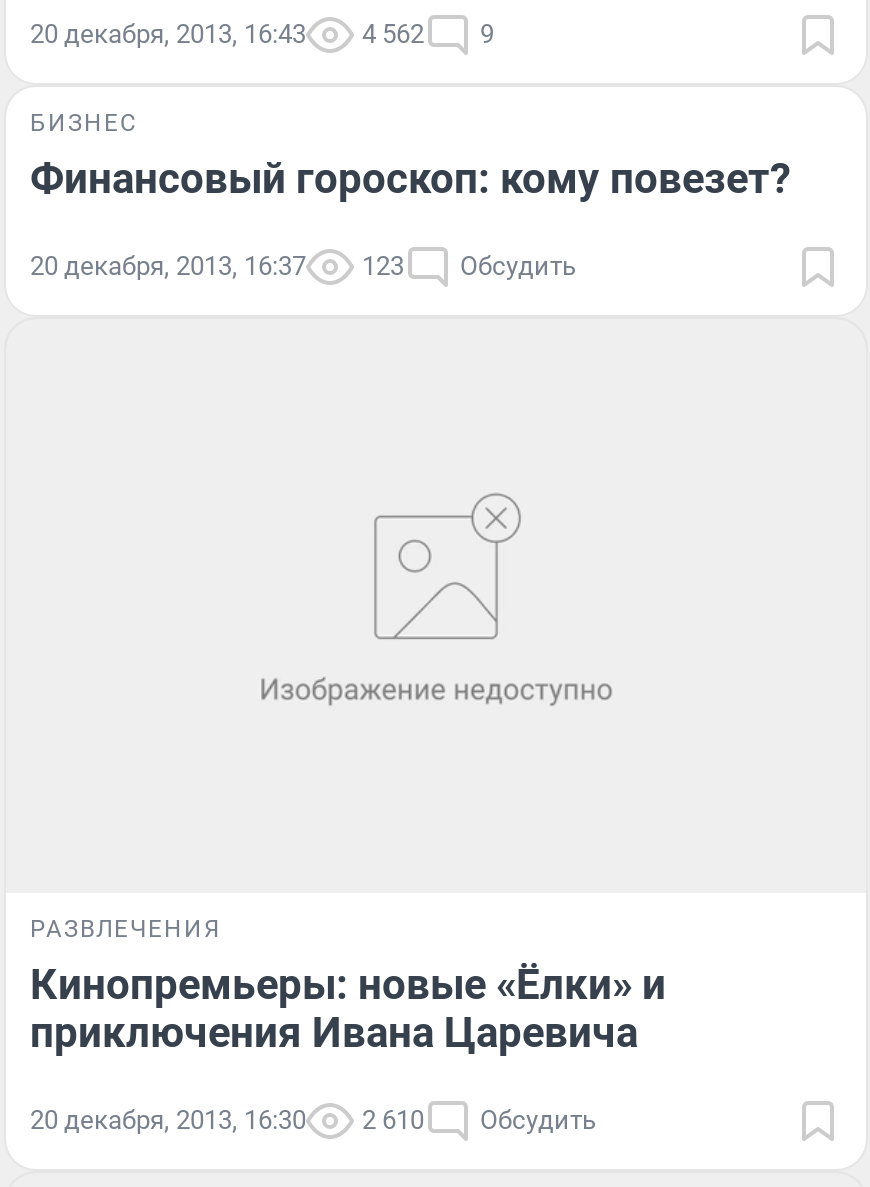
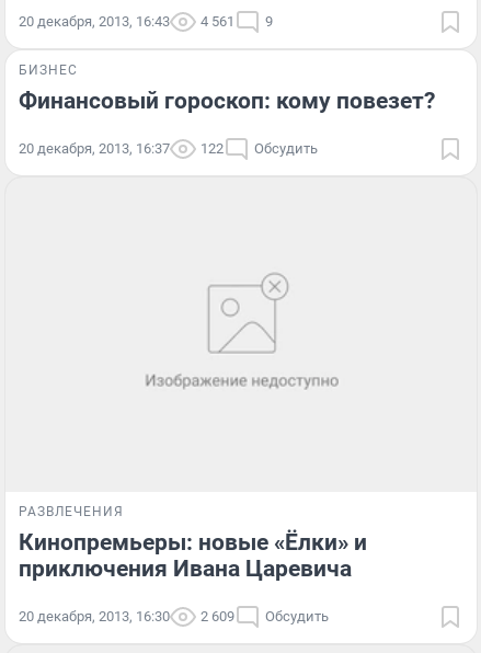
- 20 декабря, 2013, 16:43 4 562 9
+ 20 декабря, 2013, 16:43 4 561 9

- 20 декабря, 2013, 16:37 123 Обсудить
+ 20 декабря, 2013, 16:37 122 Обсудить

- 20 декабря, 2013, 16:30 2 610 Обсудить
+ 20 декабря, 2013, 16:30 2 609 Обсудить
